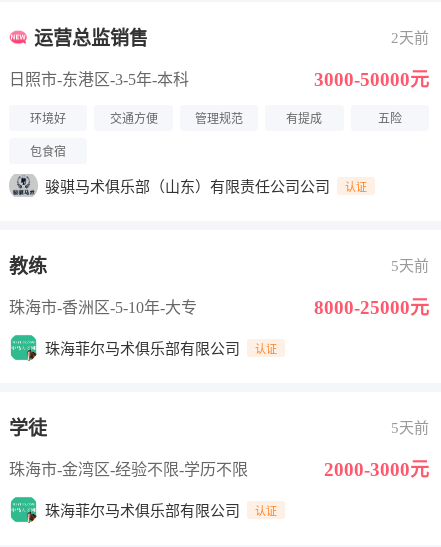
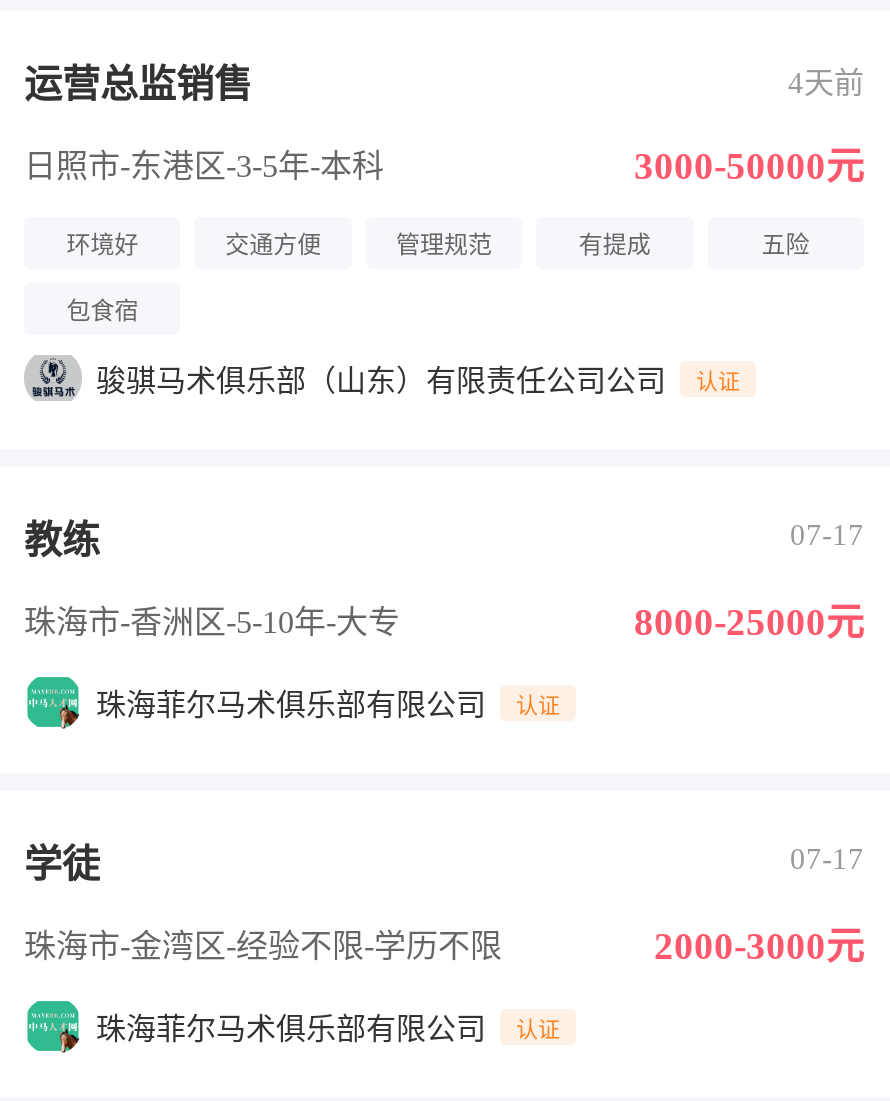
- 2天前
+ 4天前

- 5天前
+ 07-17

- 5天前
+ 07-17
